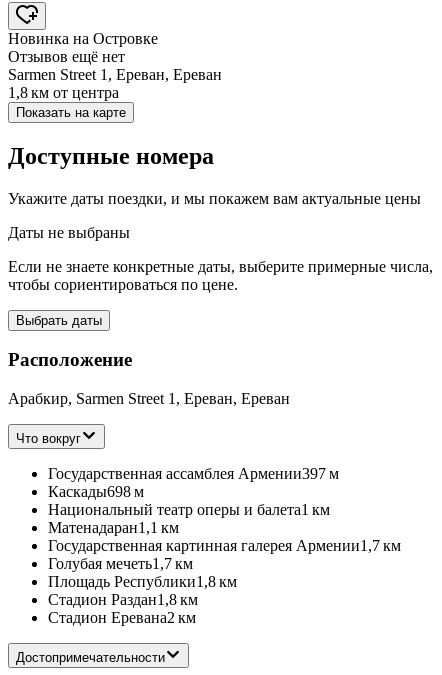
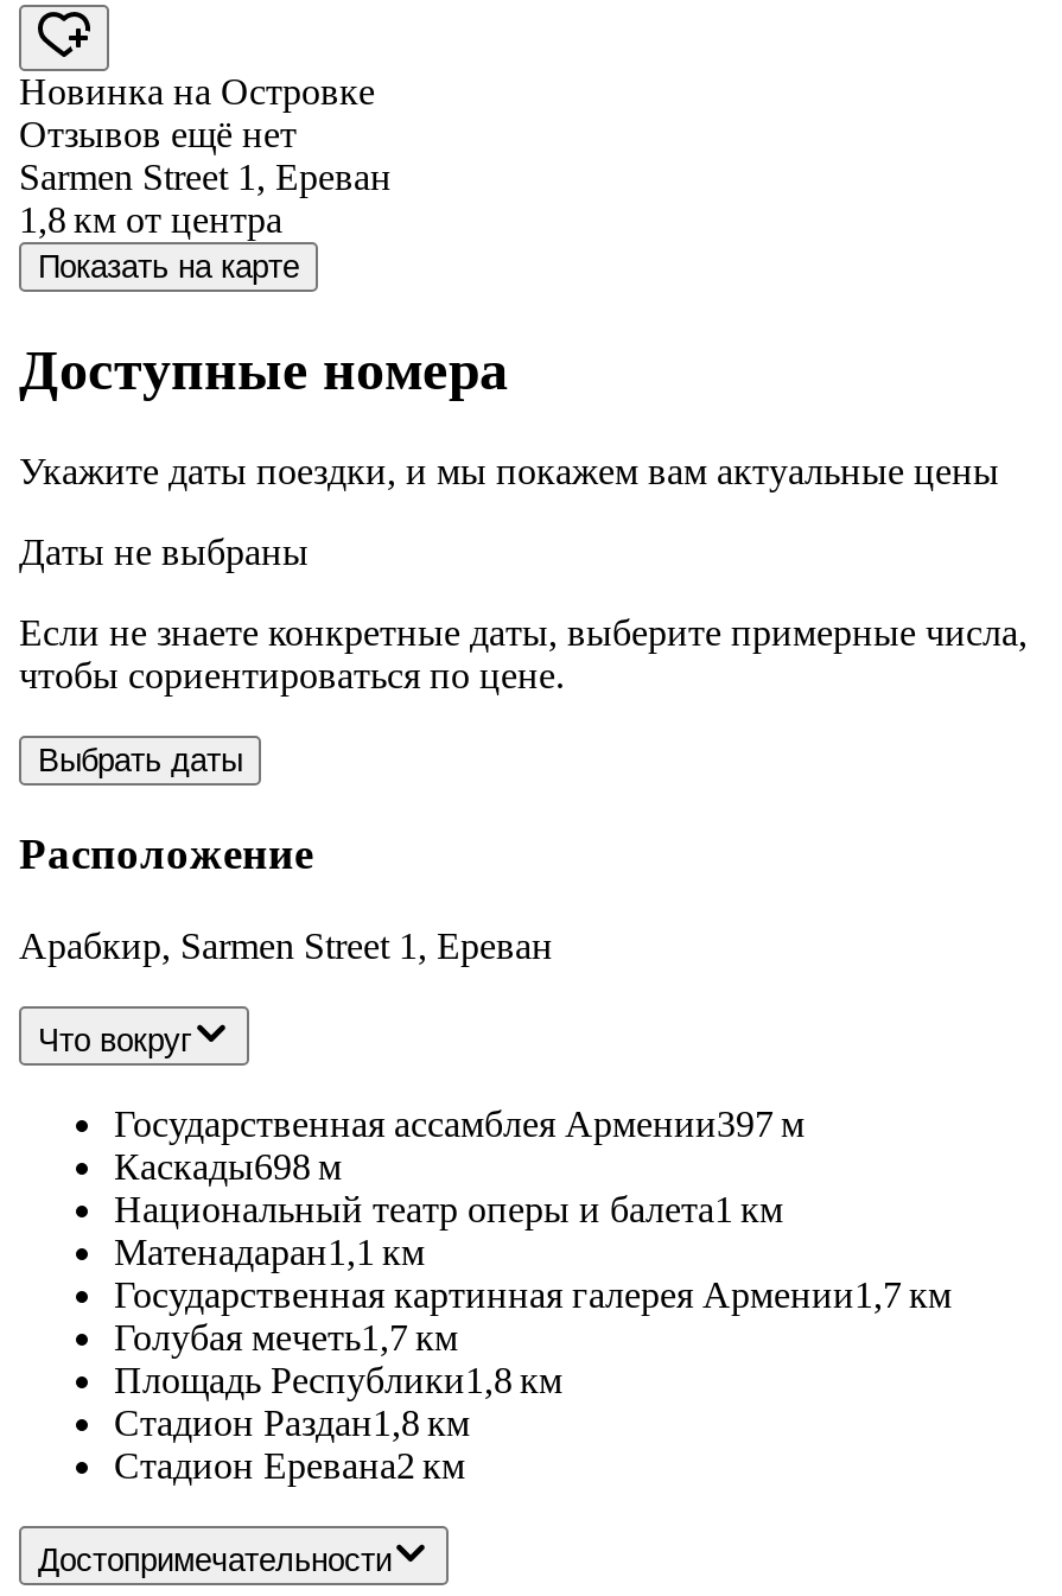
- Sarmen Street 1, Ереван, Ереван
+ Sarmen Street 1, Ереван

- Арабкир, Sarmen Street 1, Ереван, Ереван
+ Арабкир, Sarmen Street 1, Ереван
